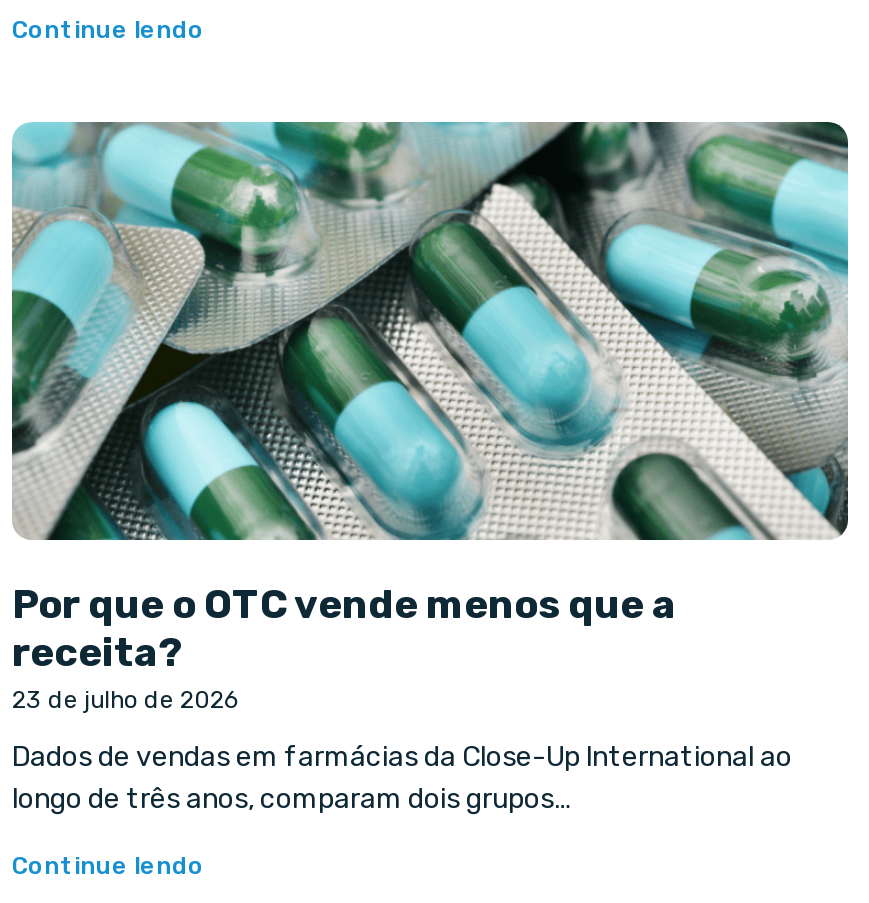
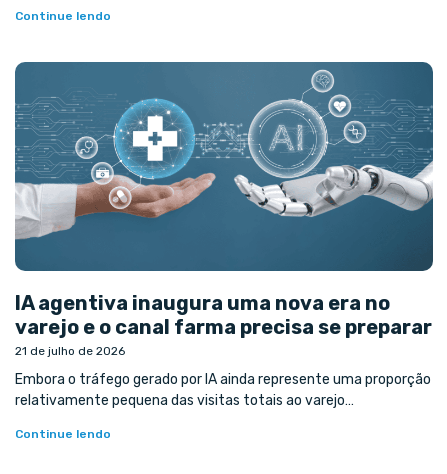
- [image]
- Por que o OTC vende menos que a
- receita?
- 23 de julho de 2026
+ [image]
+ IA agentiva inaugura uma nova era no
+ varejo e o canal farma precisa se preparar
+ 21 de julho de 2026

- Dados de vendas em farmácias da Close-Up International ao
- longo de três anos, comparam dois grupos…
+ Embora o tráfego gerado por IA ainda represente uma proporção
+ relativamente pequena das visitas totais ao varejo…
